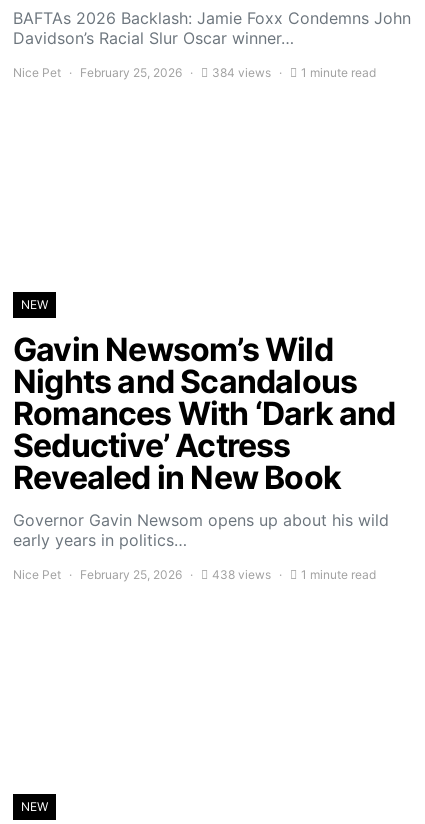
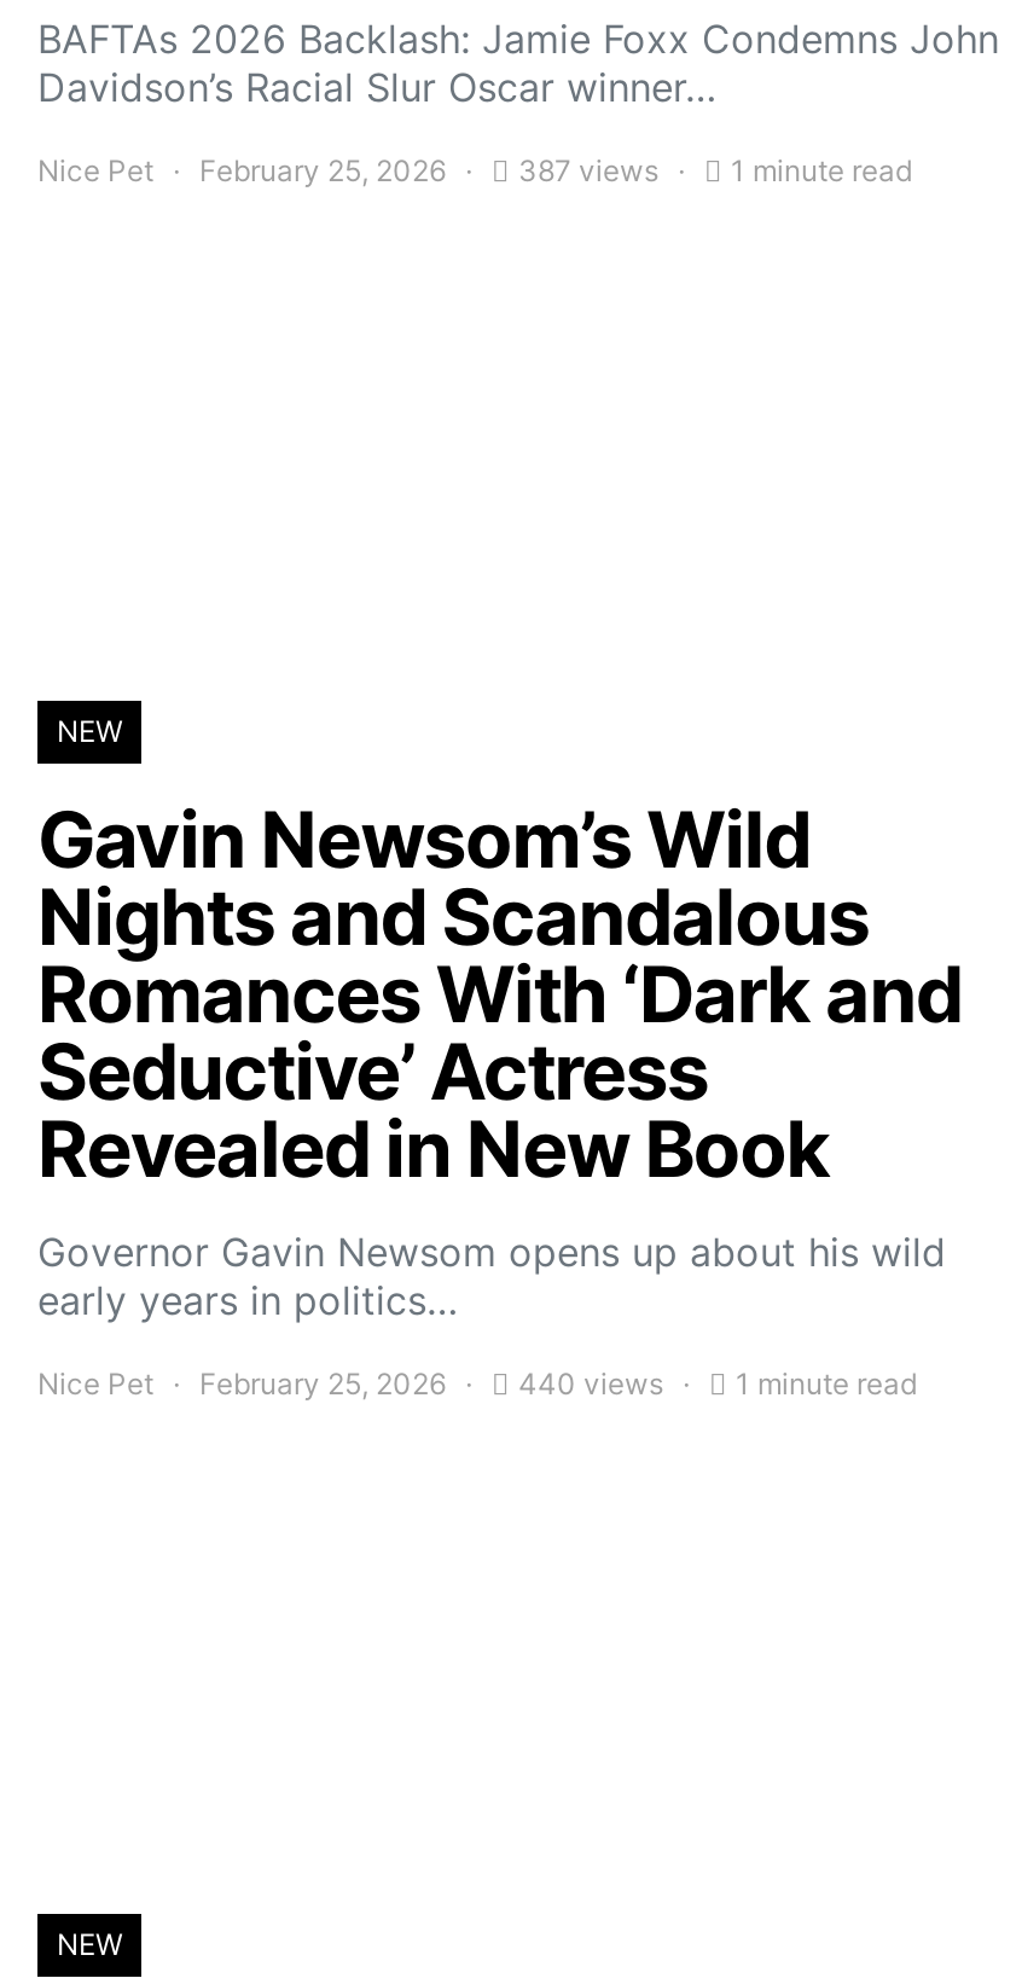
- Nice Pet February 25, 2026 384 views 1 minute read
+ Nice Pet February 25, 2026 387 views 1 minute read

- Nice Pet February 25, 2026 438 views 1 minute read
+ Nice Pet February 25, 2026 440 views 1 minute read
